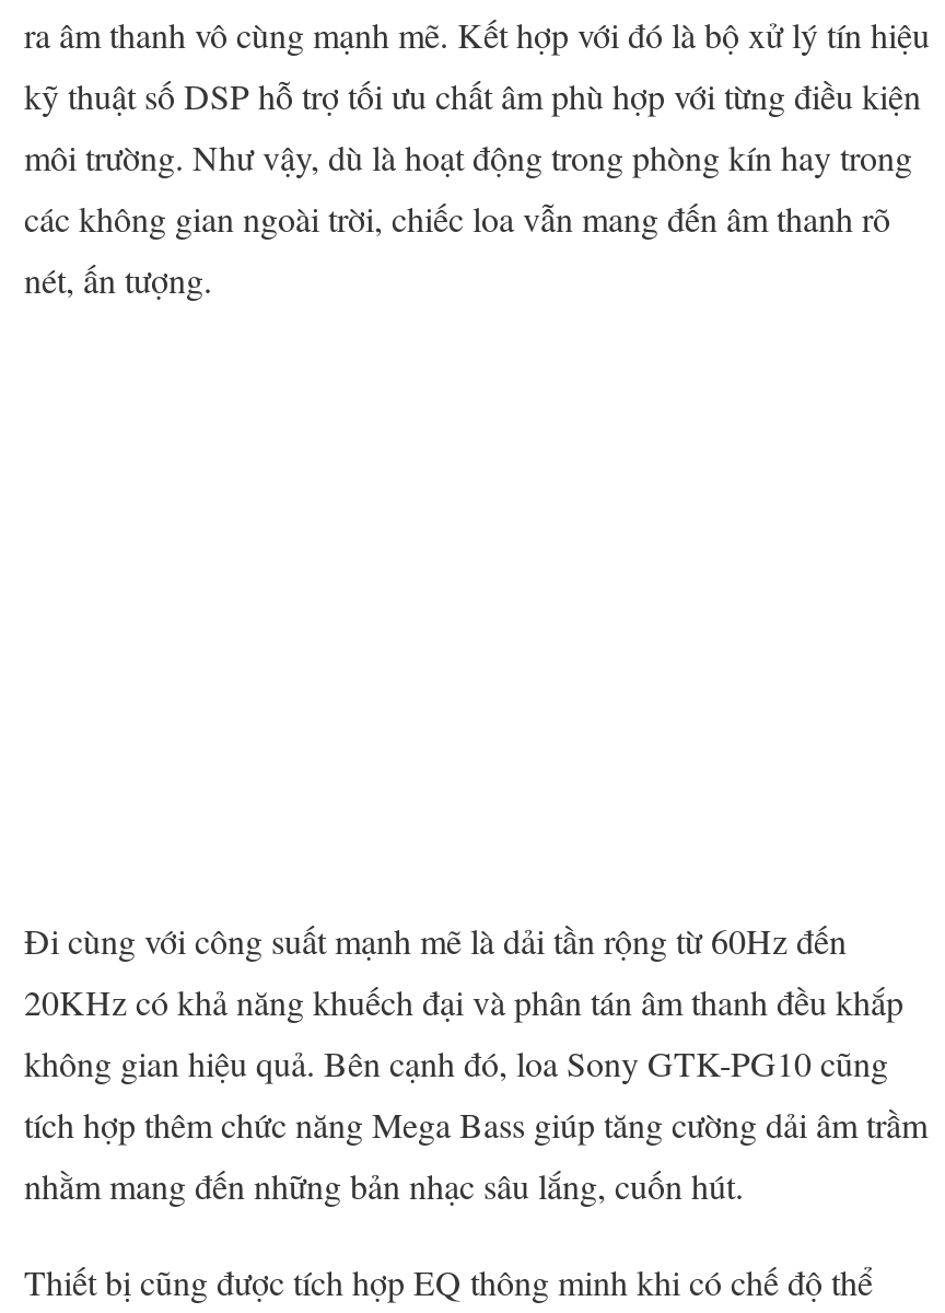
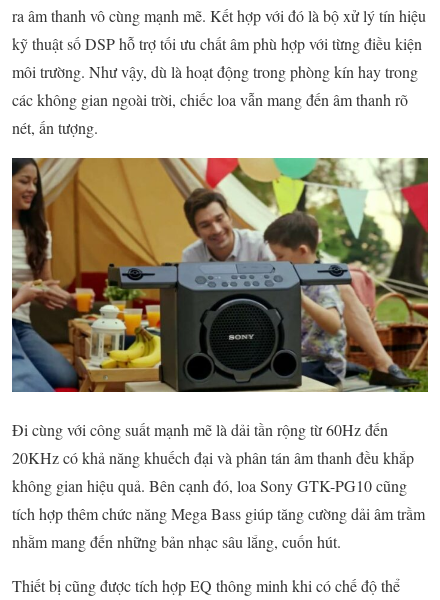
+ [image]
